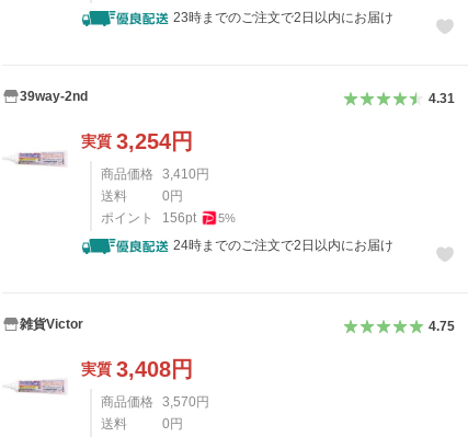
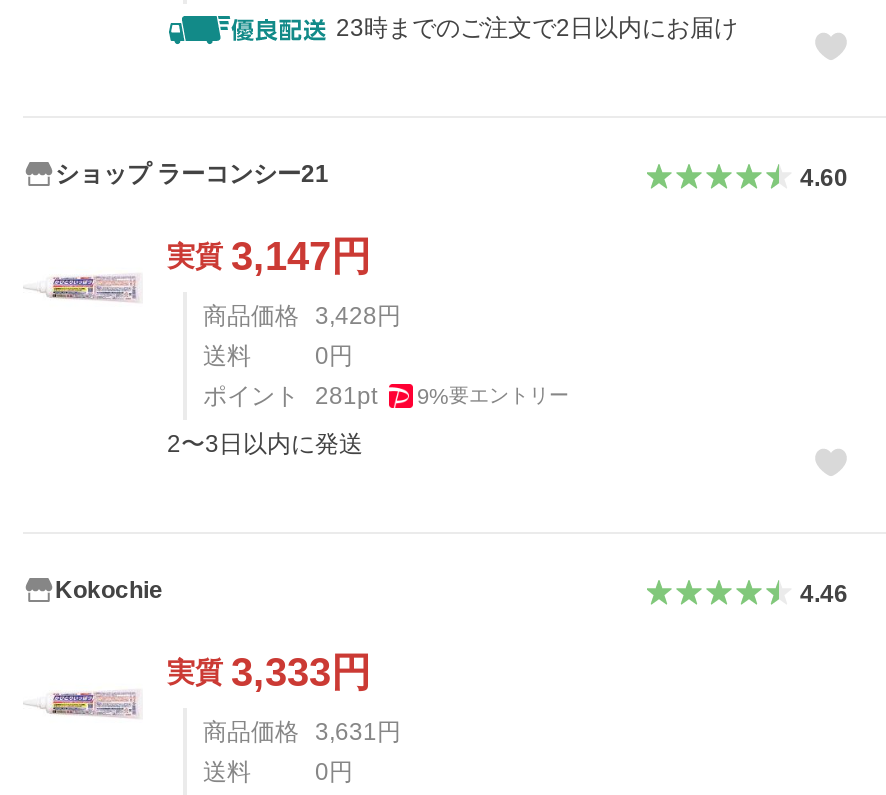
- 39way-2nd
- 4.31
+ ショップ ラーコンシー21
+ 4.60

- 実質3,254円
+ 実質3,147円

- 商品価格 3,410円
+ 商品価格 3,428円

- ポイント 156pt
- 5%
+ ポイント 281pt
+ 9%要エントリー

- 24時までのご注文で2日以内にお届け
+ 2〜3日以内に発送

- 雑貨Victor
- 4.75
+ Kokochie
+ 4.46

- 実質3,408円
+ 実質3,333円

- 商品価格 3,570円
+ 商品価格 3,631円
